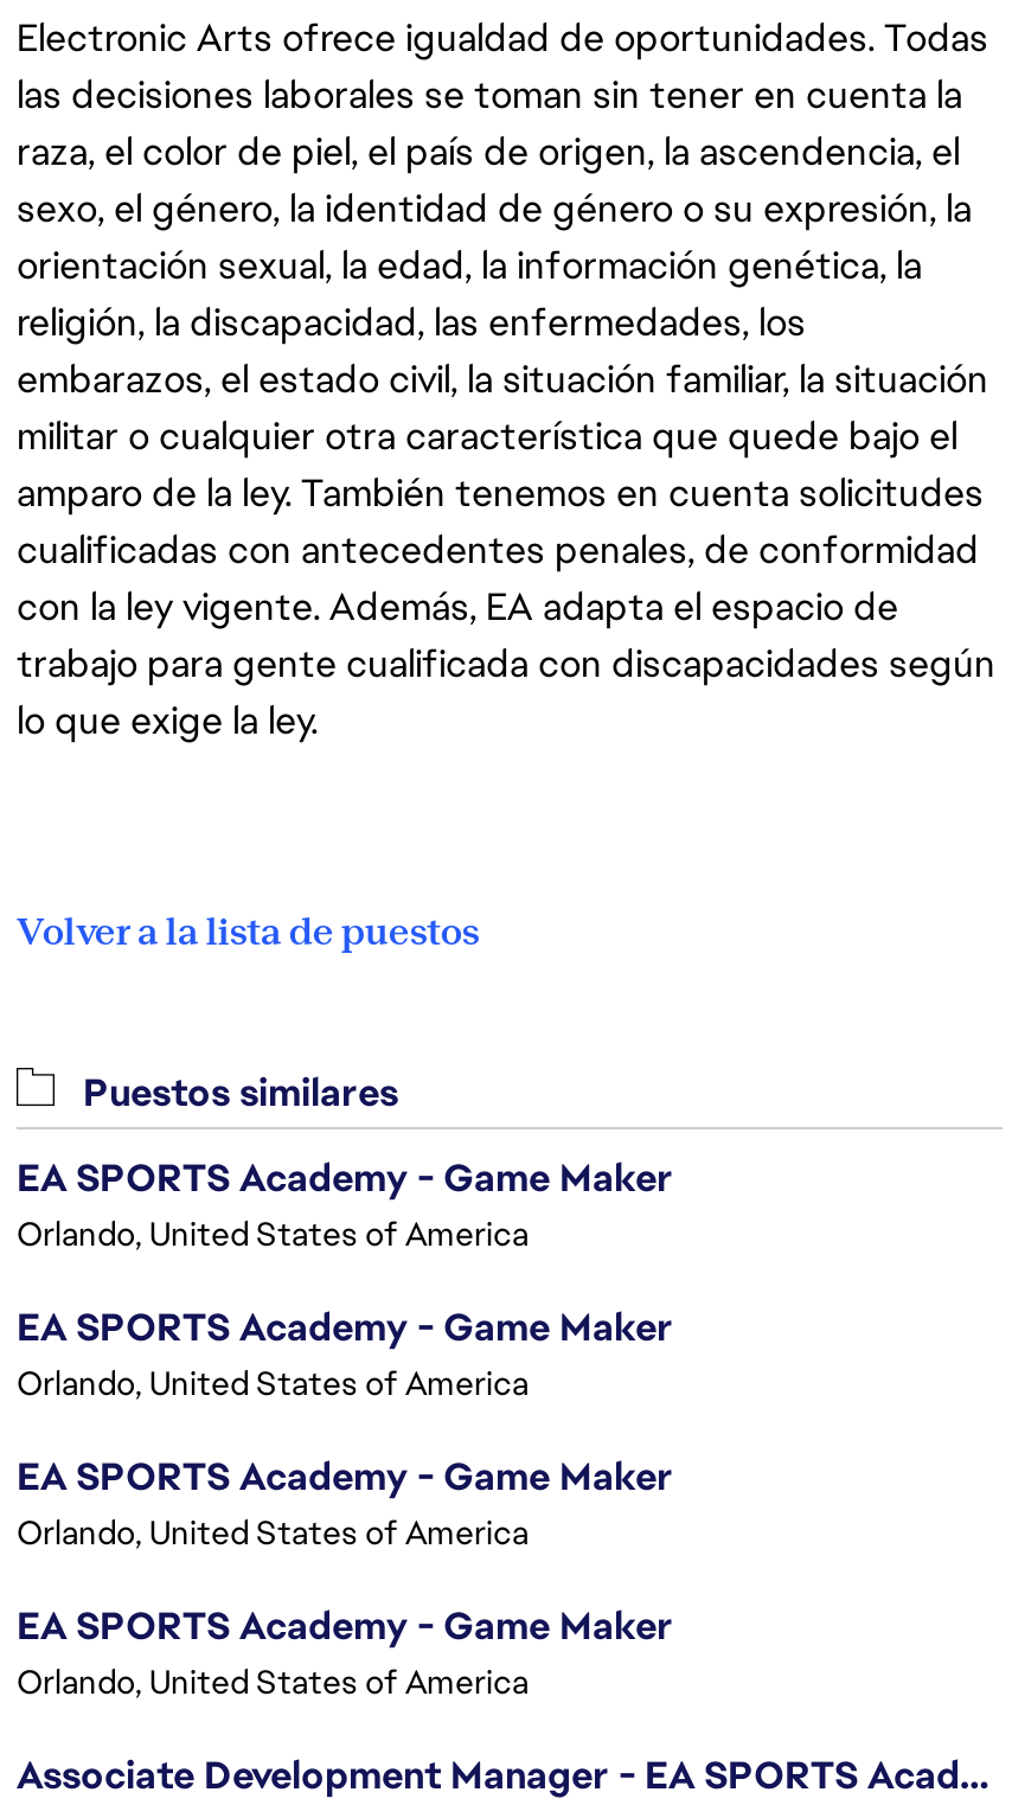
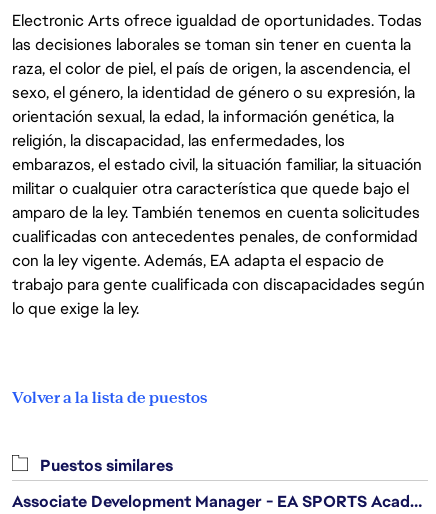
- EA SPORTS Academy - Game Maker
- Orlando, United States of America
- EA SPORTS Academy - Game Maker
- Orlando, United States of America
- EA SPORTS Academy - Game Maker
- Orlando, United States of America
- EA SPORTS Academy - Game Maker
- Orlando, United States of America
